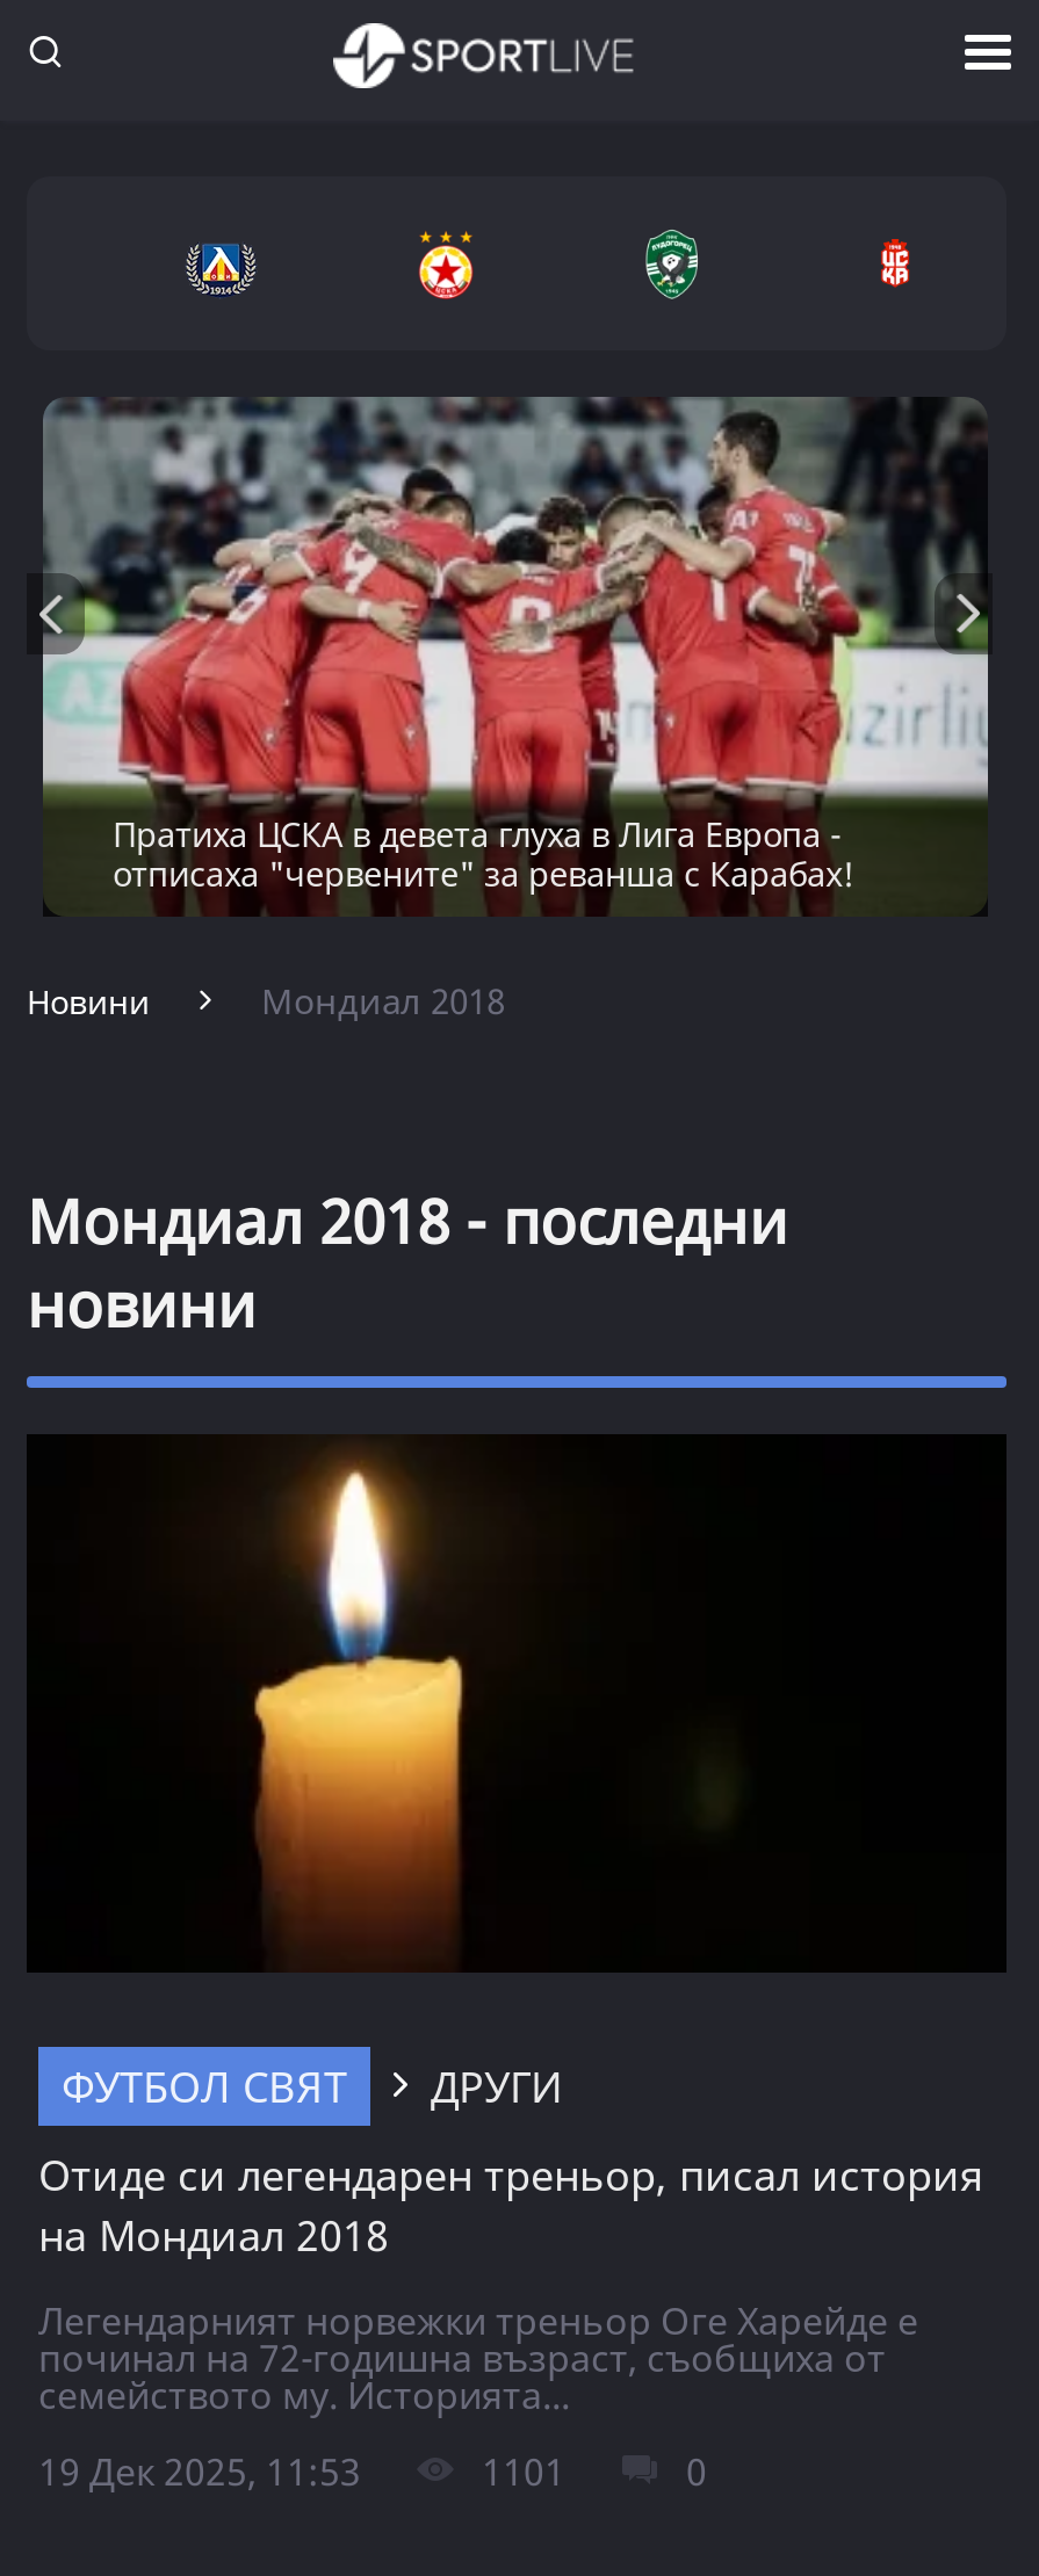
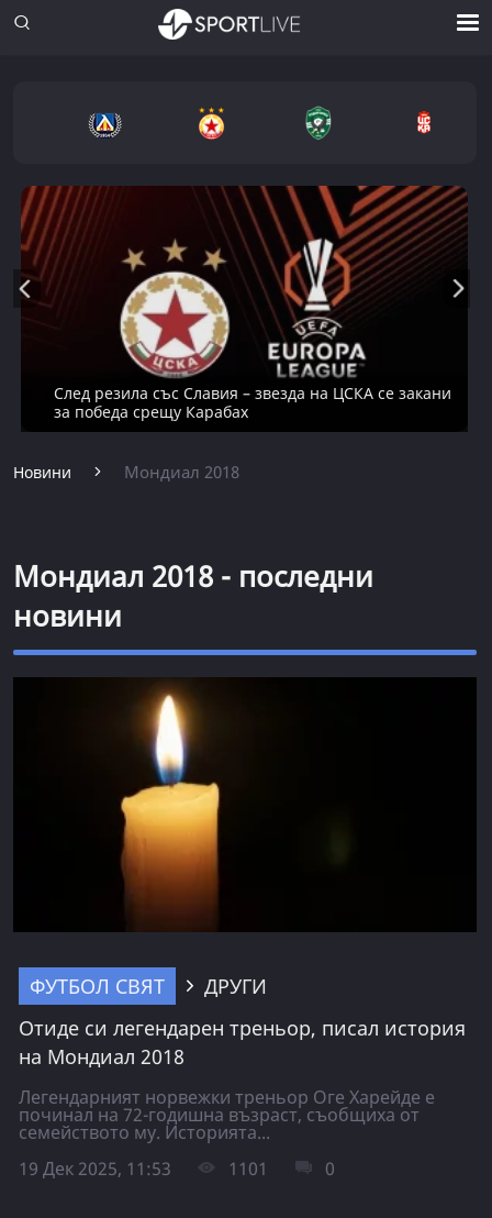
- [image]
- Пратиха ЦСКА в девета глуха в Лига Европа -
- отписаха "червените" за реванша с Карабах!
+ [image]
+ След резила със Славия – звезда на ЦСКА се закани
+ за победа срещу Карабах
